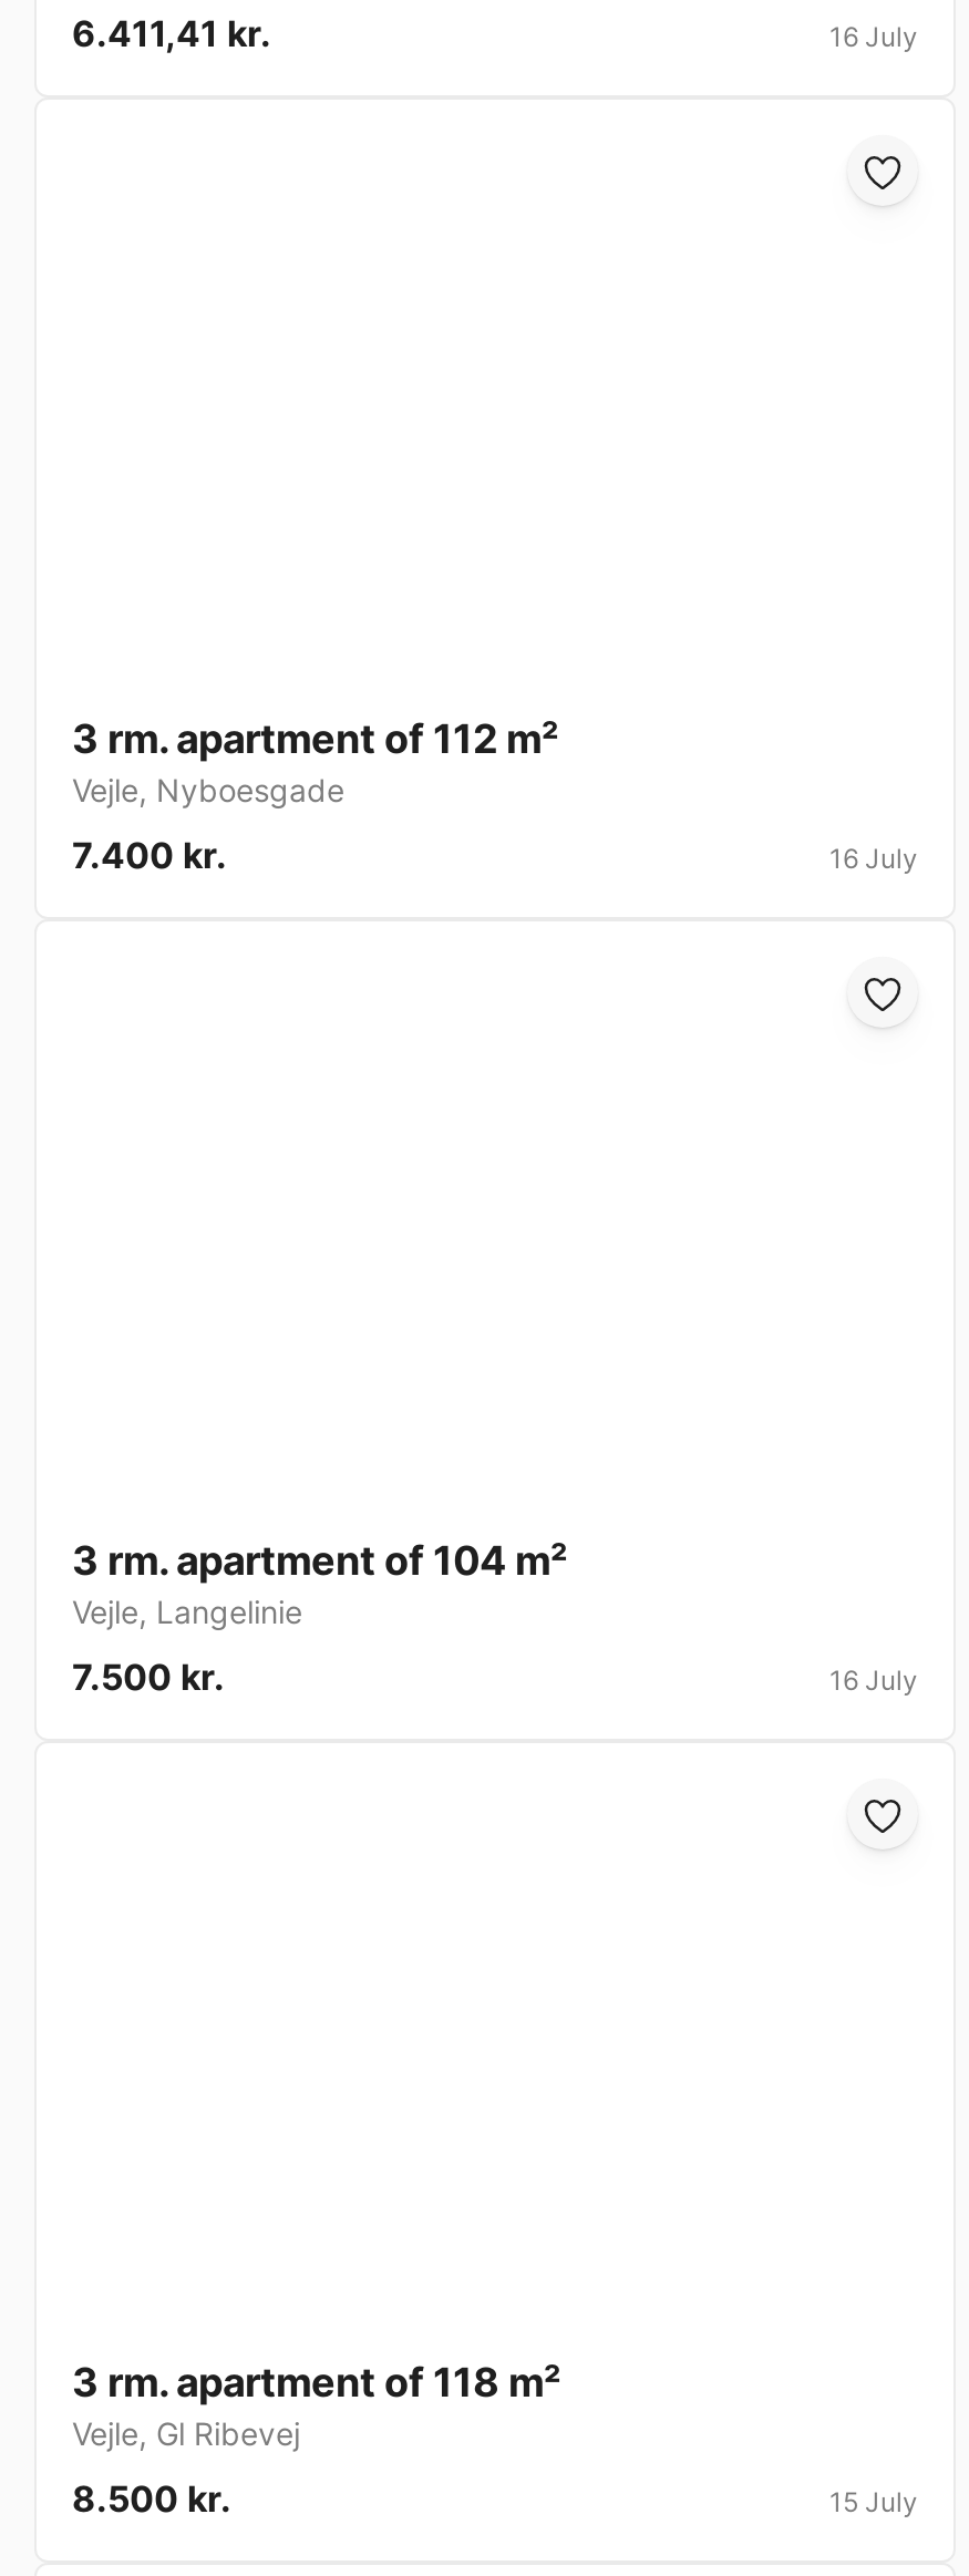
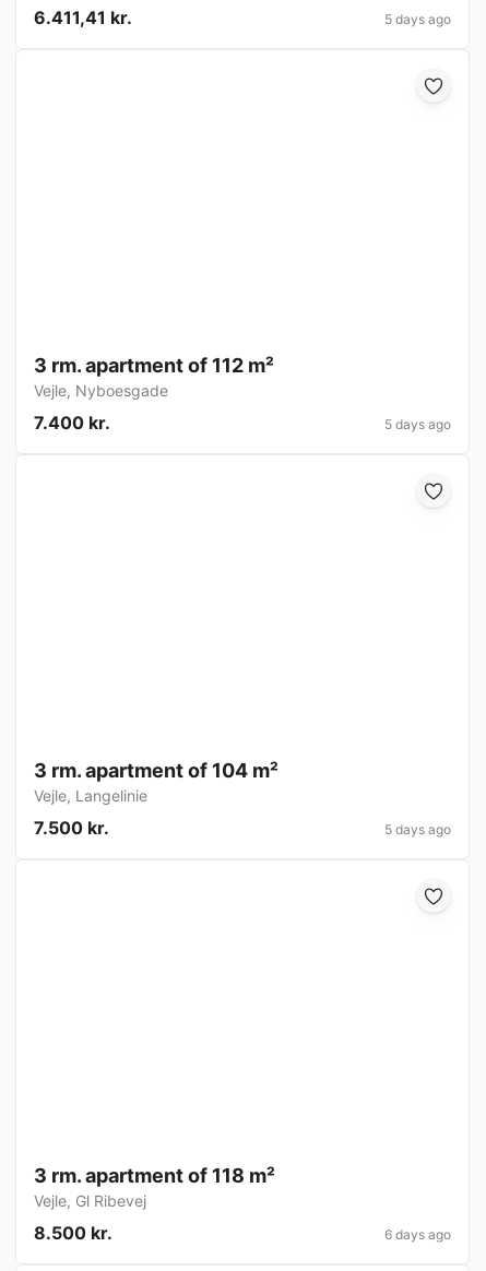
- 16 July
+ 5 days ago

- 16 July
+ 5 days ago

- 16 July
+ 5 days ago

- 15 July
+ 6 days ago
